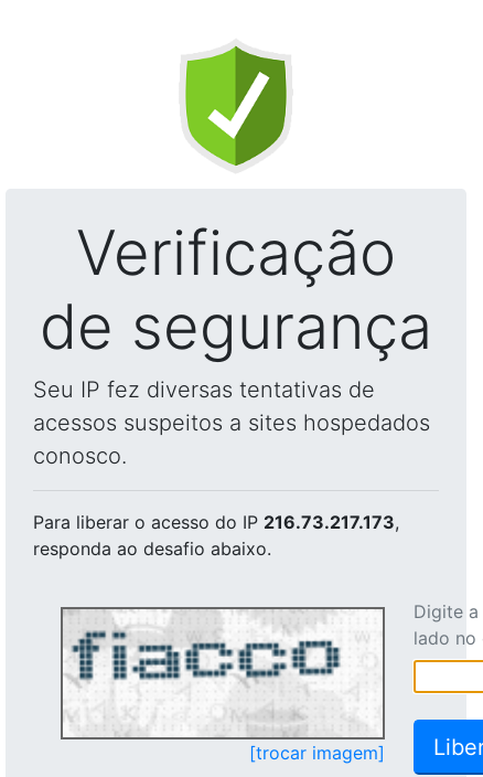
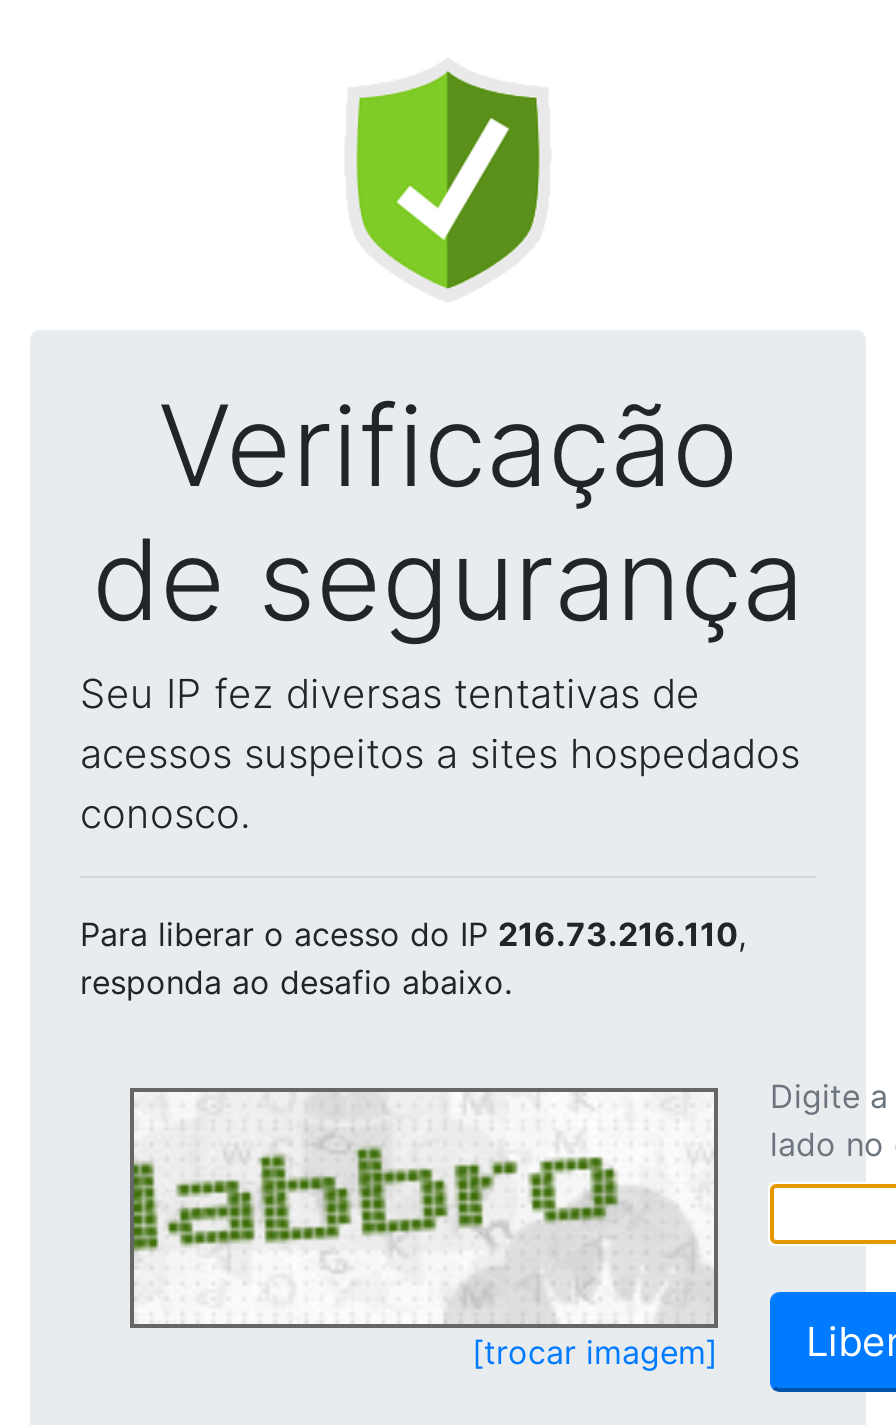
- Para liberar o acesso do IP 216.73.217.173,
+ Para liberar o acesso do IP 216.73.216.110,

- [image]
+ [image]
